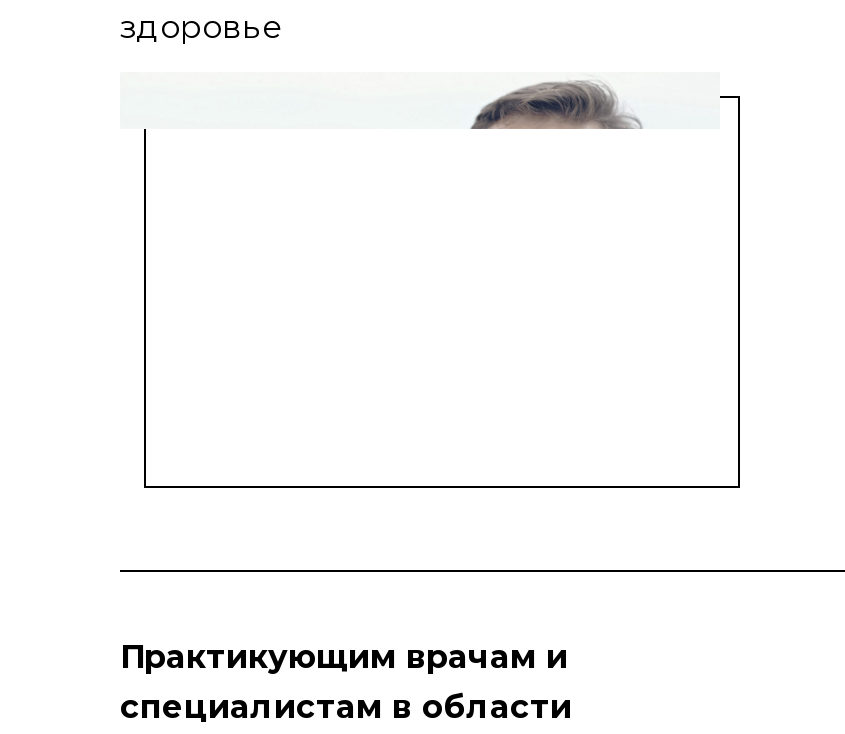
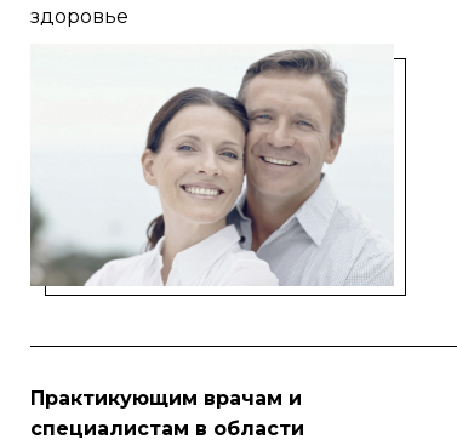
+ [image]
